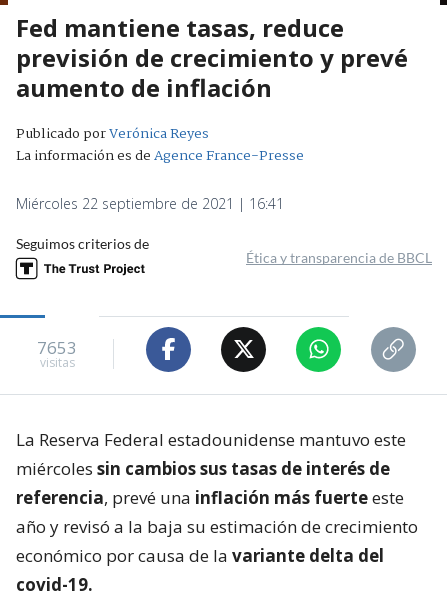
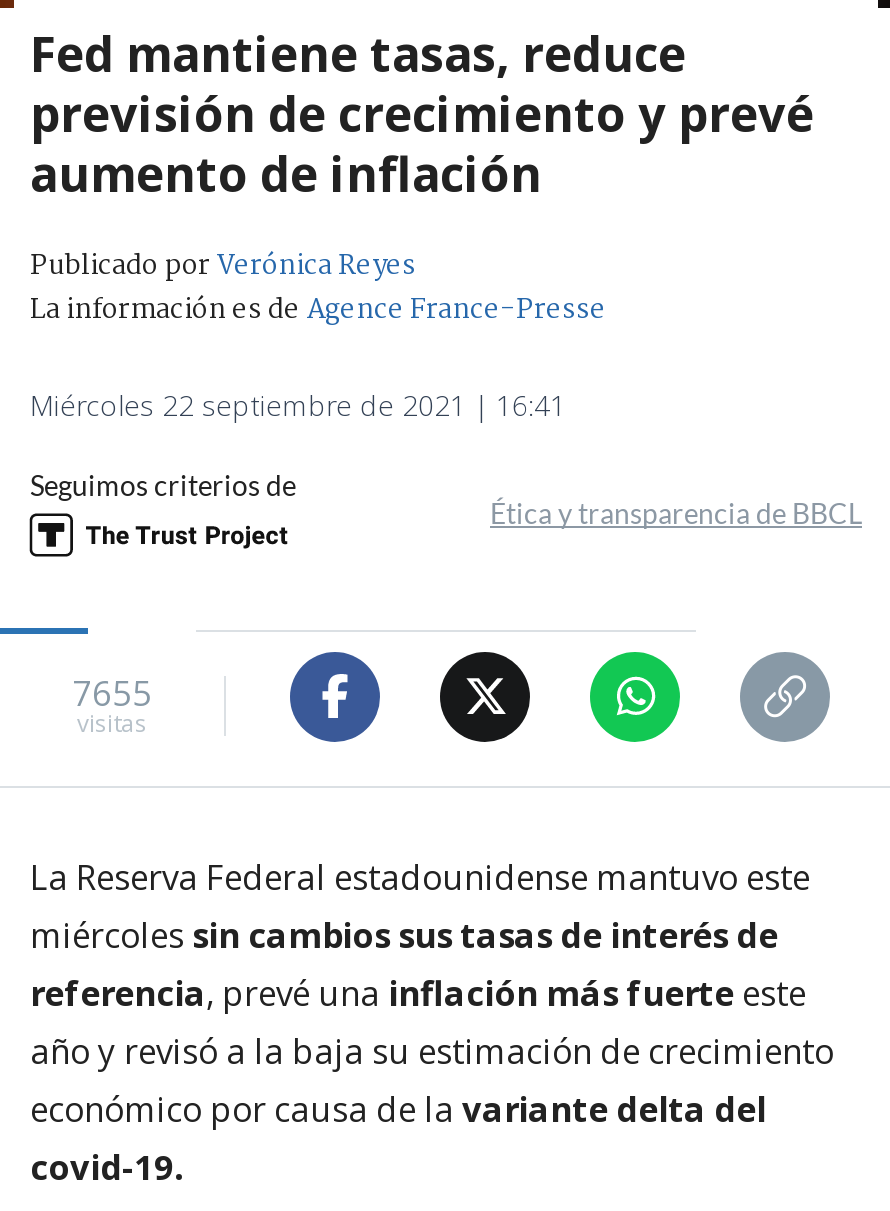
- 7653
+ 7655
